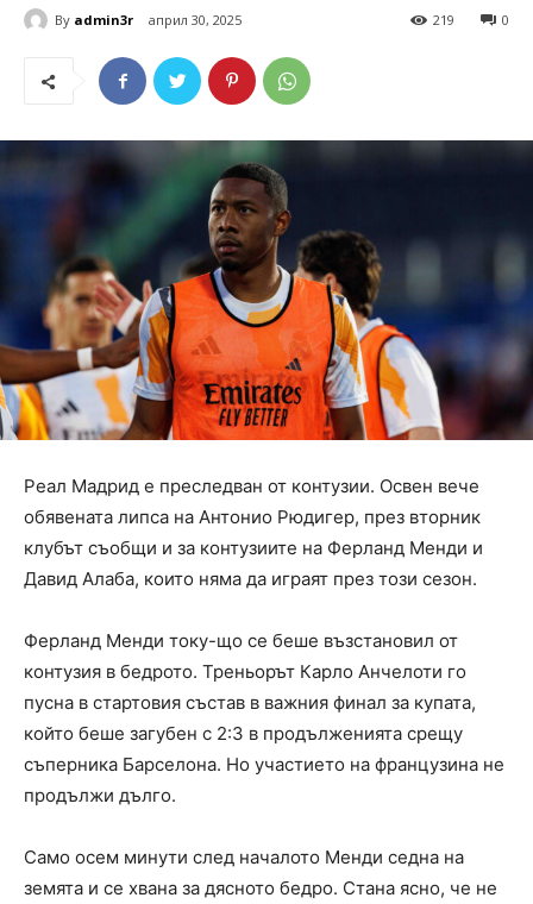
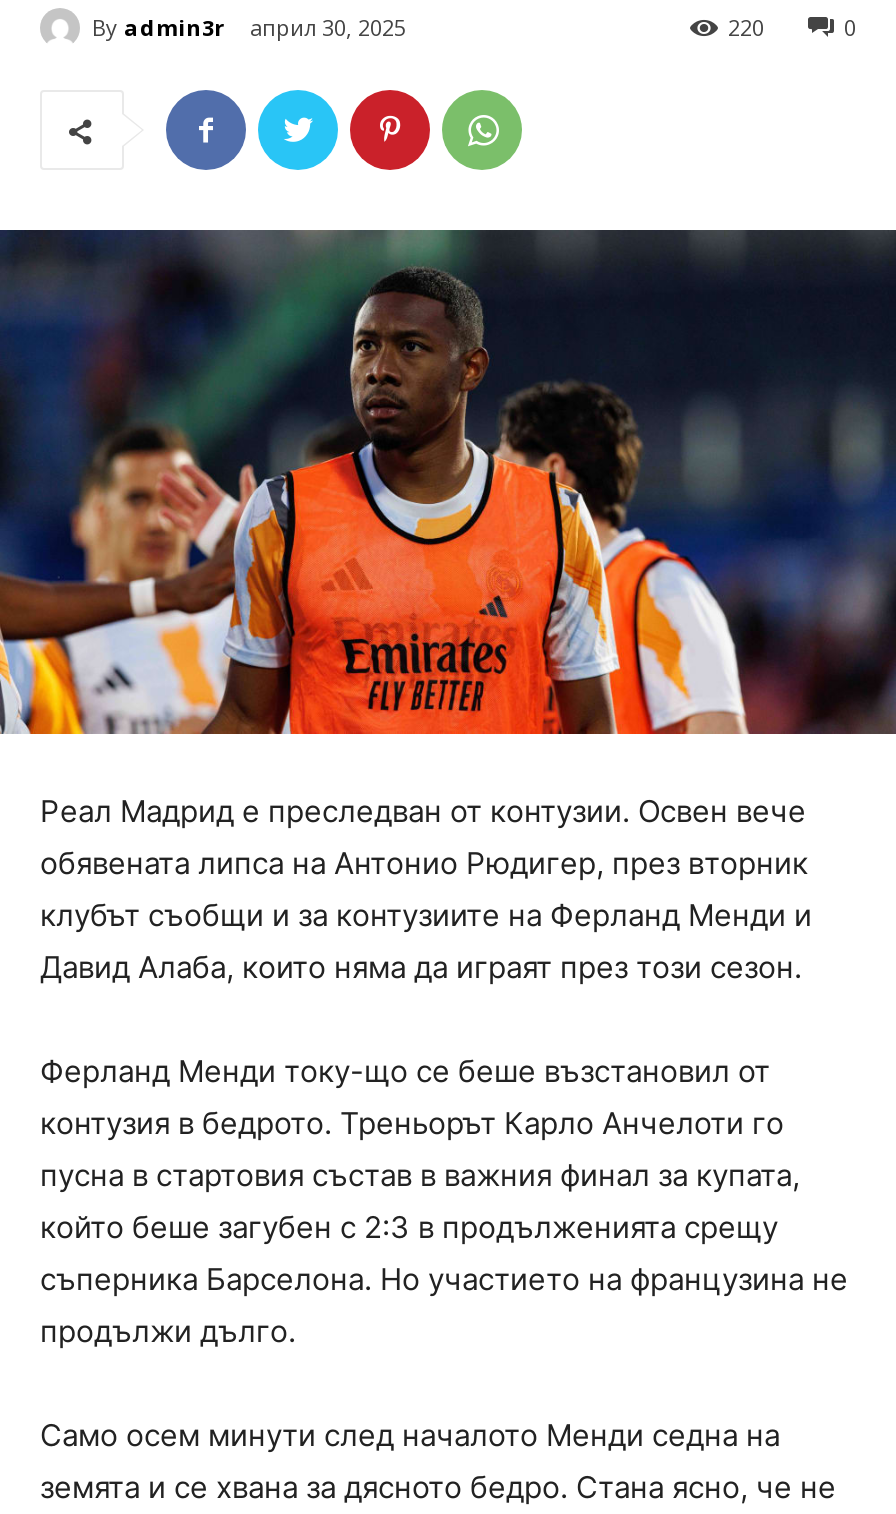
- 219
+ 220
